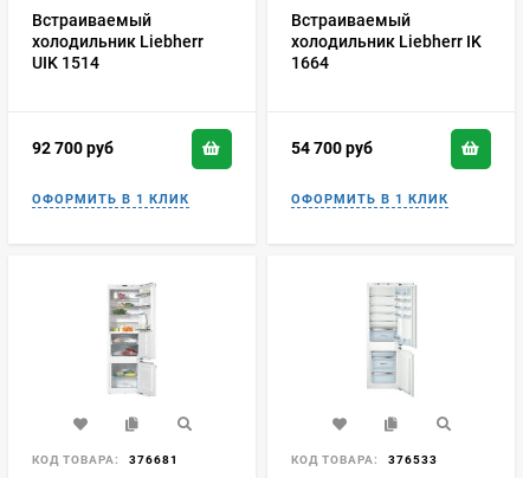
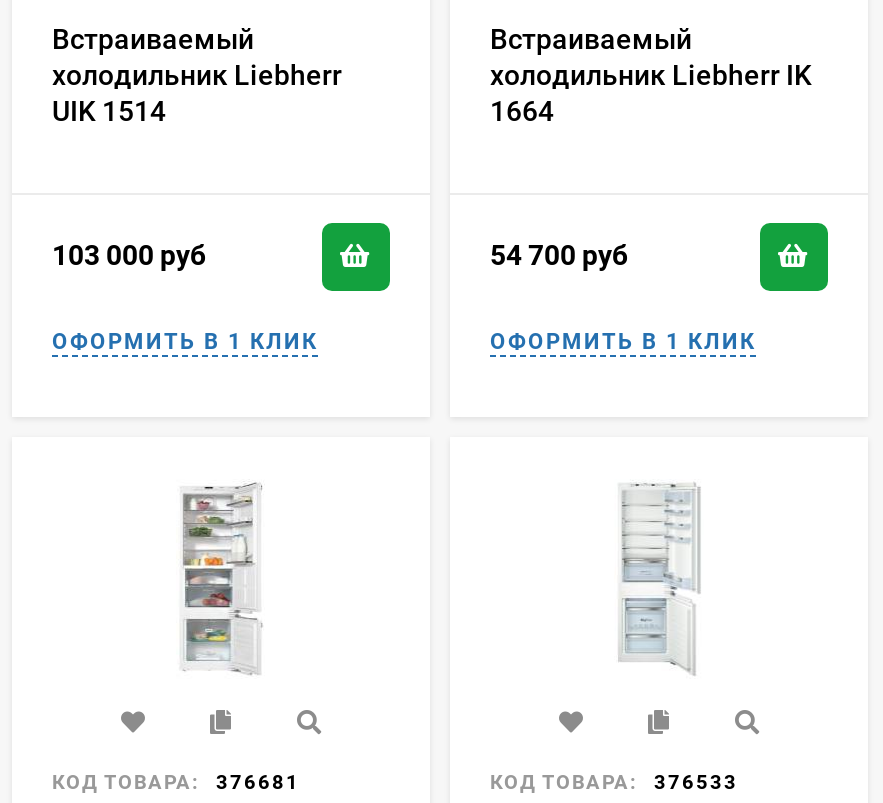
- 92 700 руб
+ 103 000 руб
